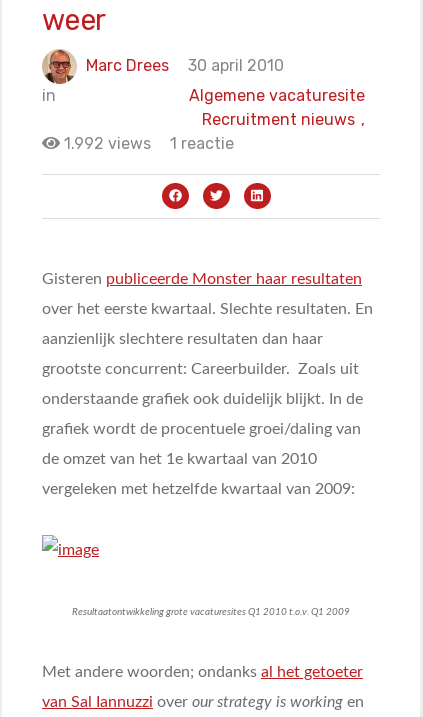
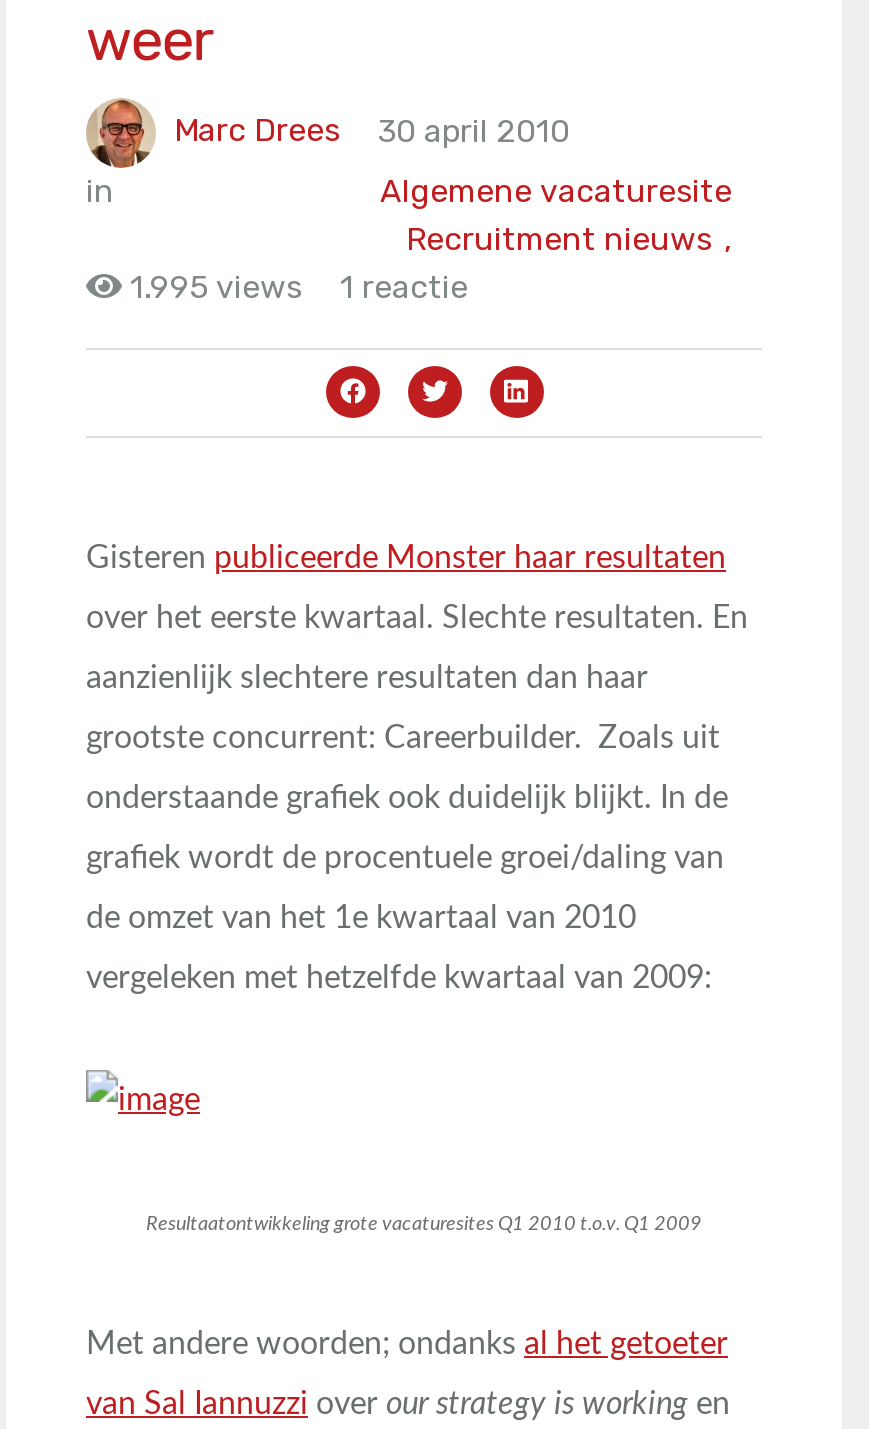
- 1.992 views 1 reactie
+ 1.995 views 1 reactie
